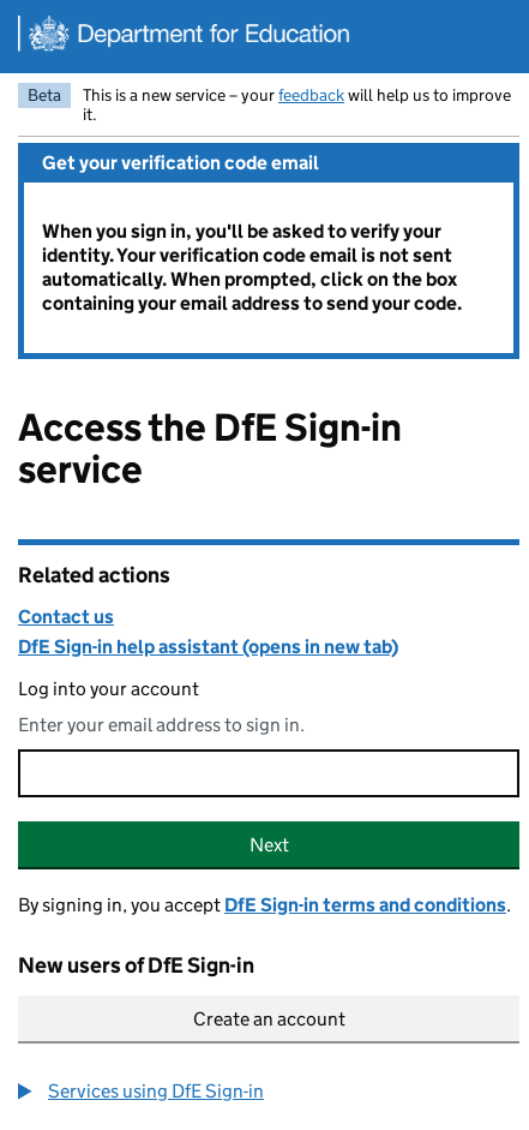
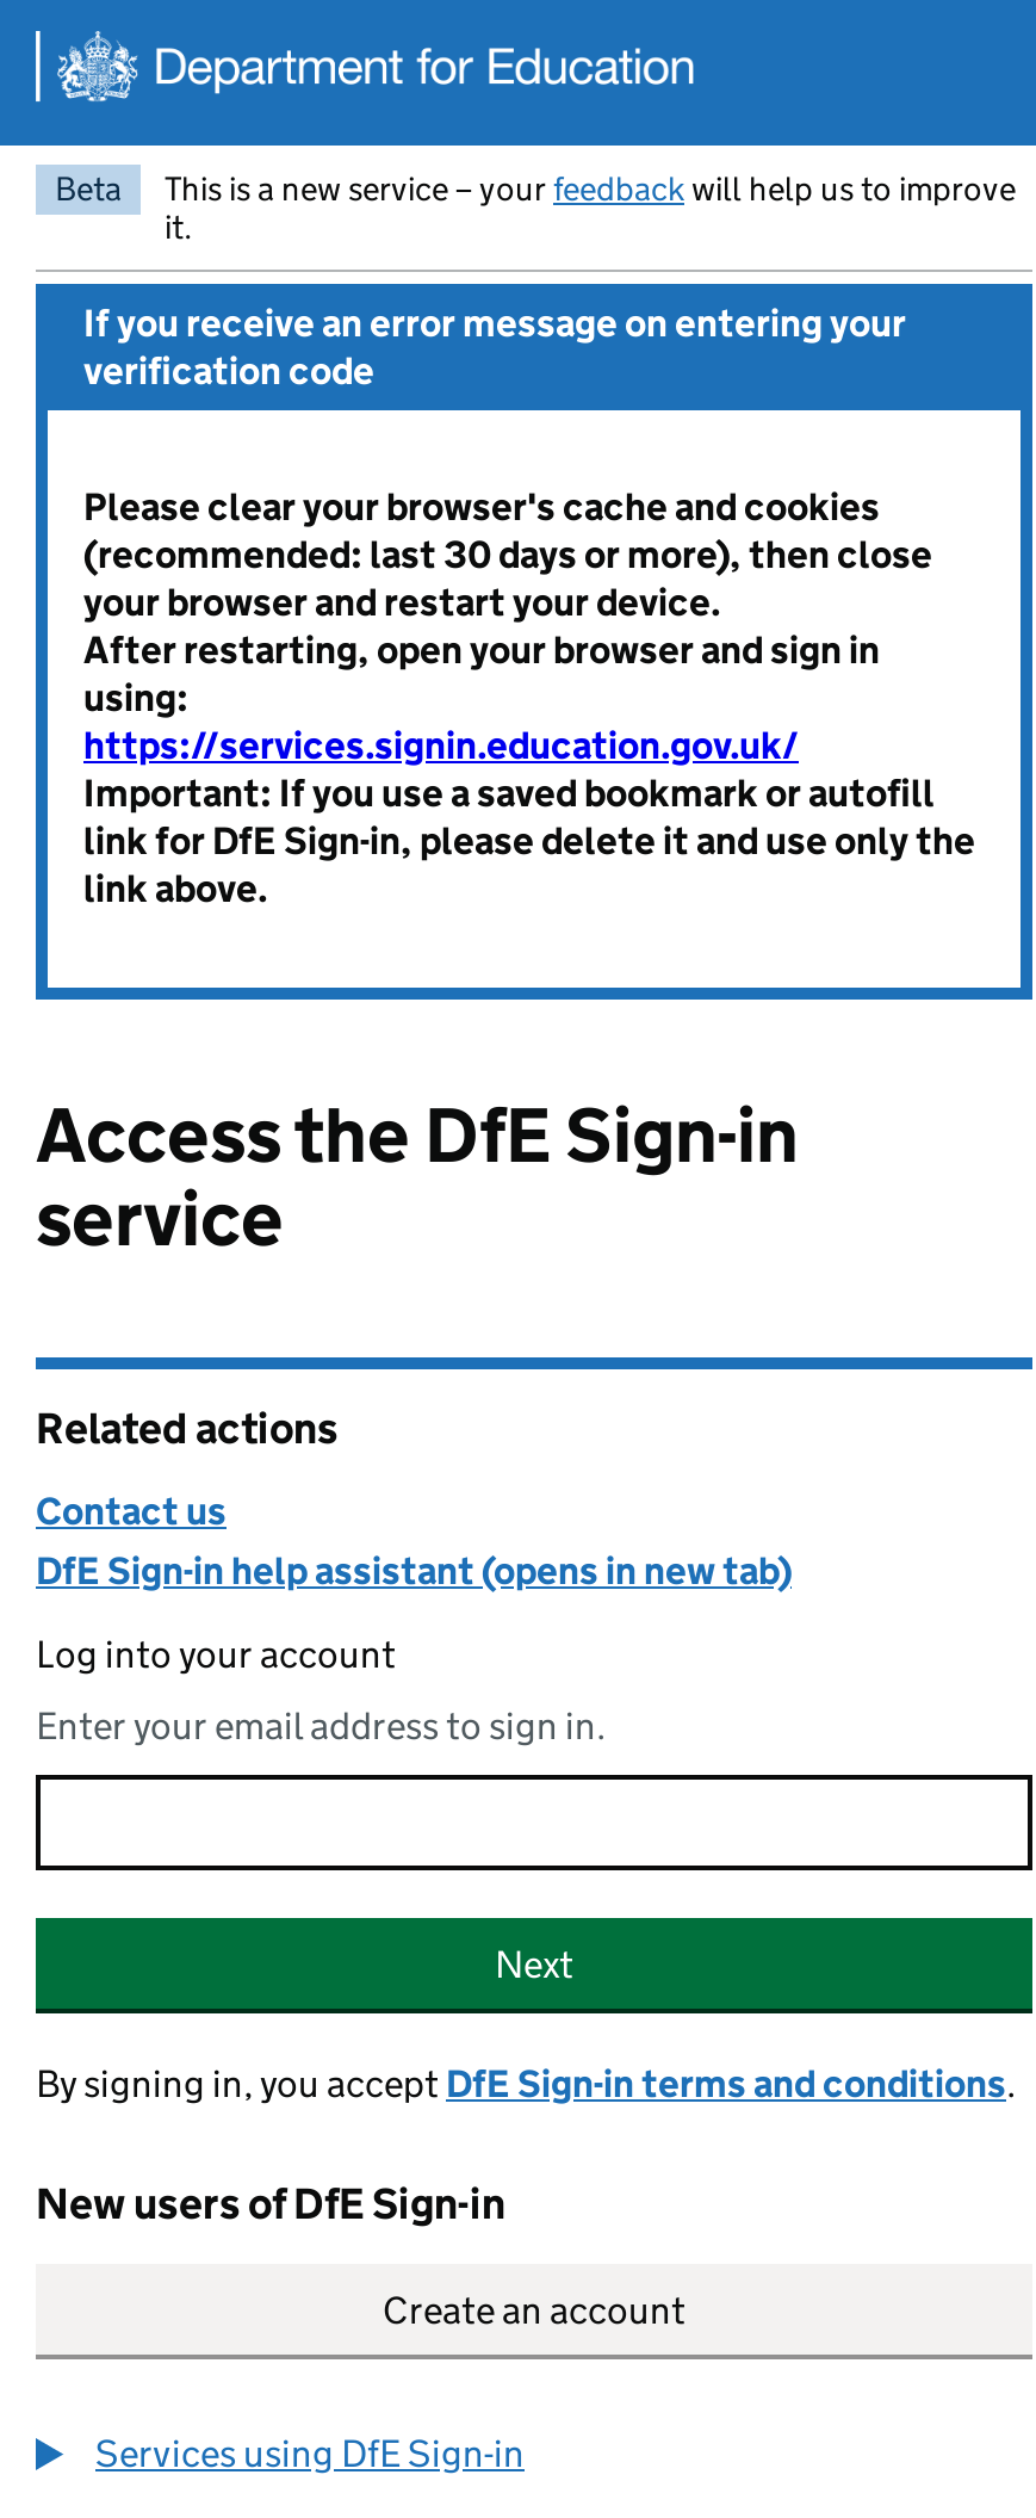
- Get your verification code email
+ If you receive an error message on entering your
+ verification code

- When you sign in, you'll be asked to verify your
- identity. Your verification code email is not sent
- automatically. When prompted, click on the box
- containing your email address to send your code.
+ Please clear your browser's cache and cookies
+ (recommended: last 30 days or more), then close
+ your browser and restart your device.
+ After restarting, open your browser and sign in
+ using:
+ https://services.signin.education.gov.uk/
+ Important: If you use a saved bookmark or autofill
+ link for DfE Sign-in, please delete it and use only the
+ link above.
